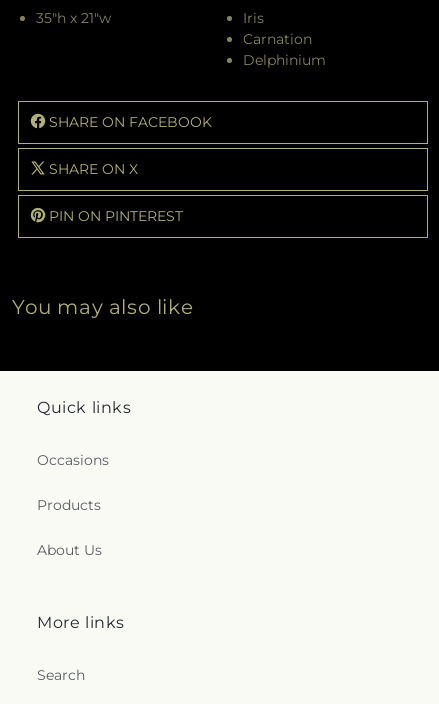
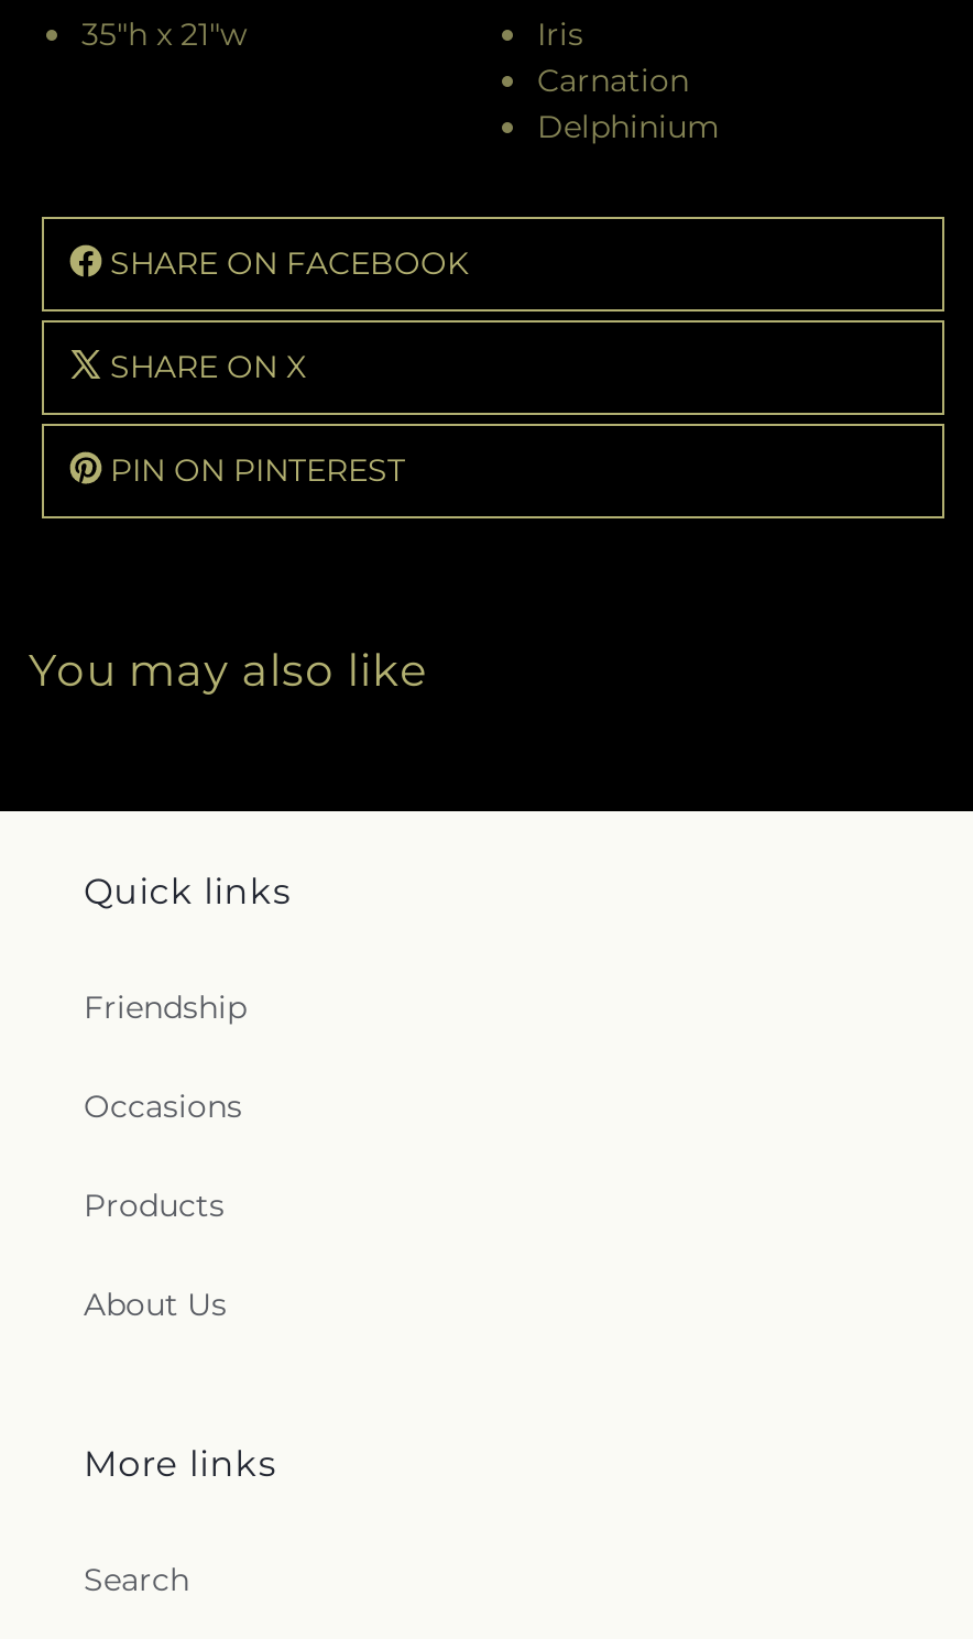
+ Friendship
